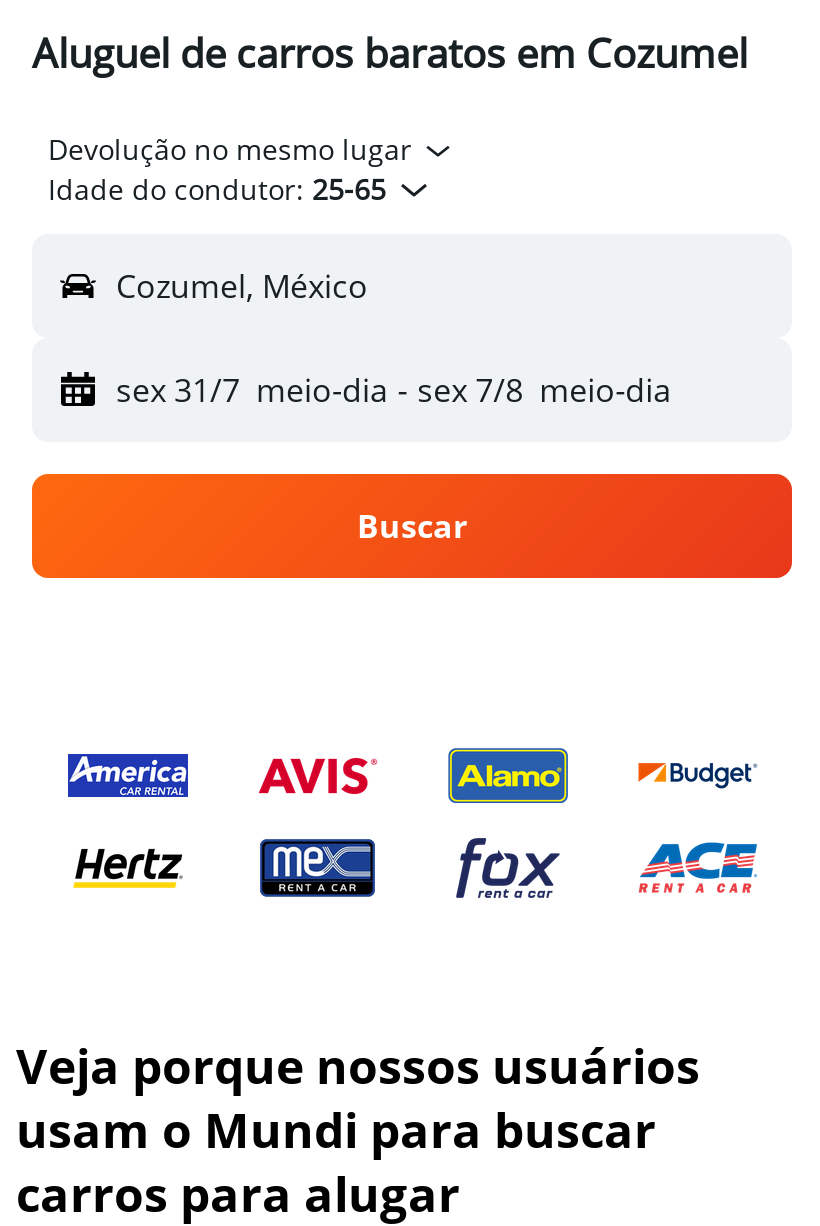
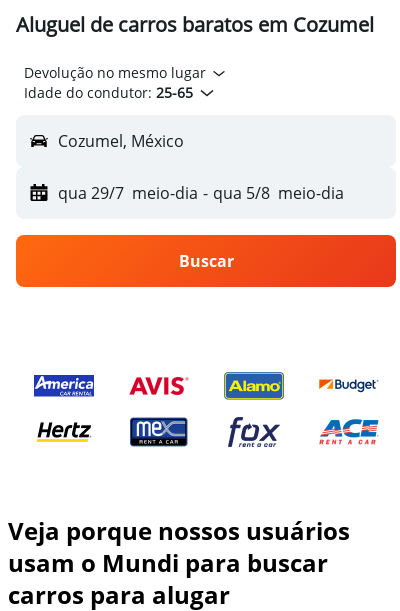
- sex 31/7 meio-dia - sex 7/8 meio-dia
+ qua 29/7 meio-dia - qua 5/8 meio-dia
